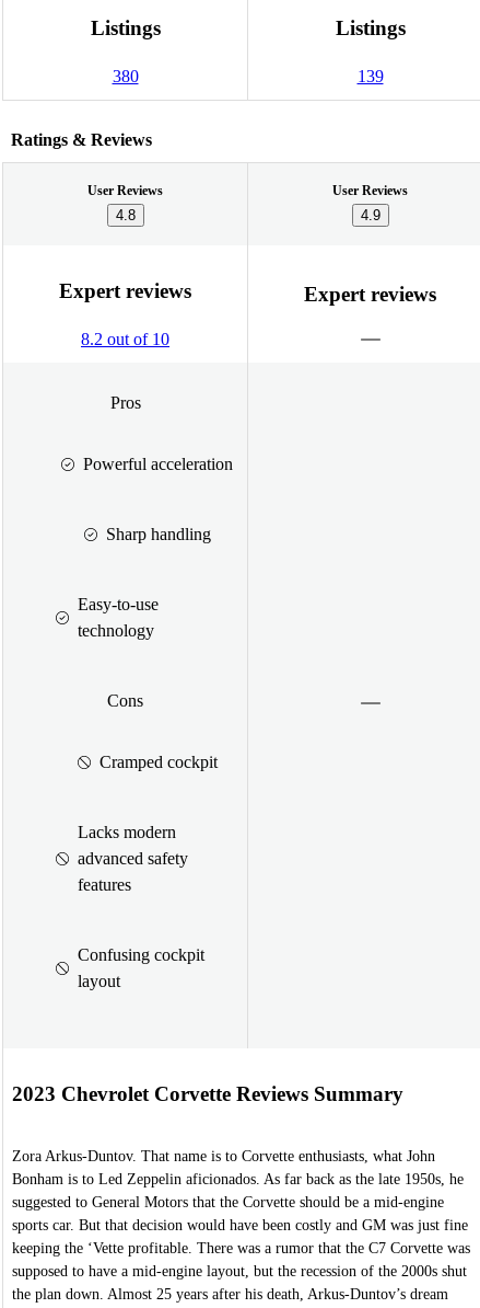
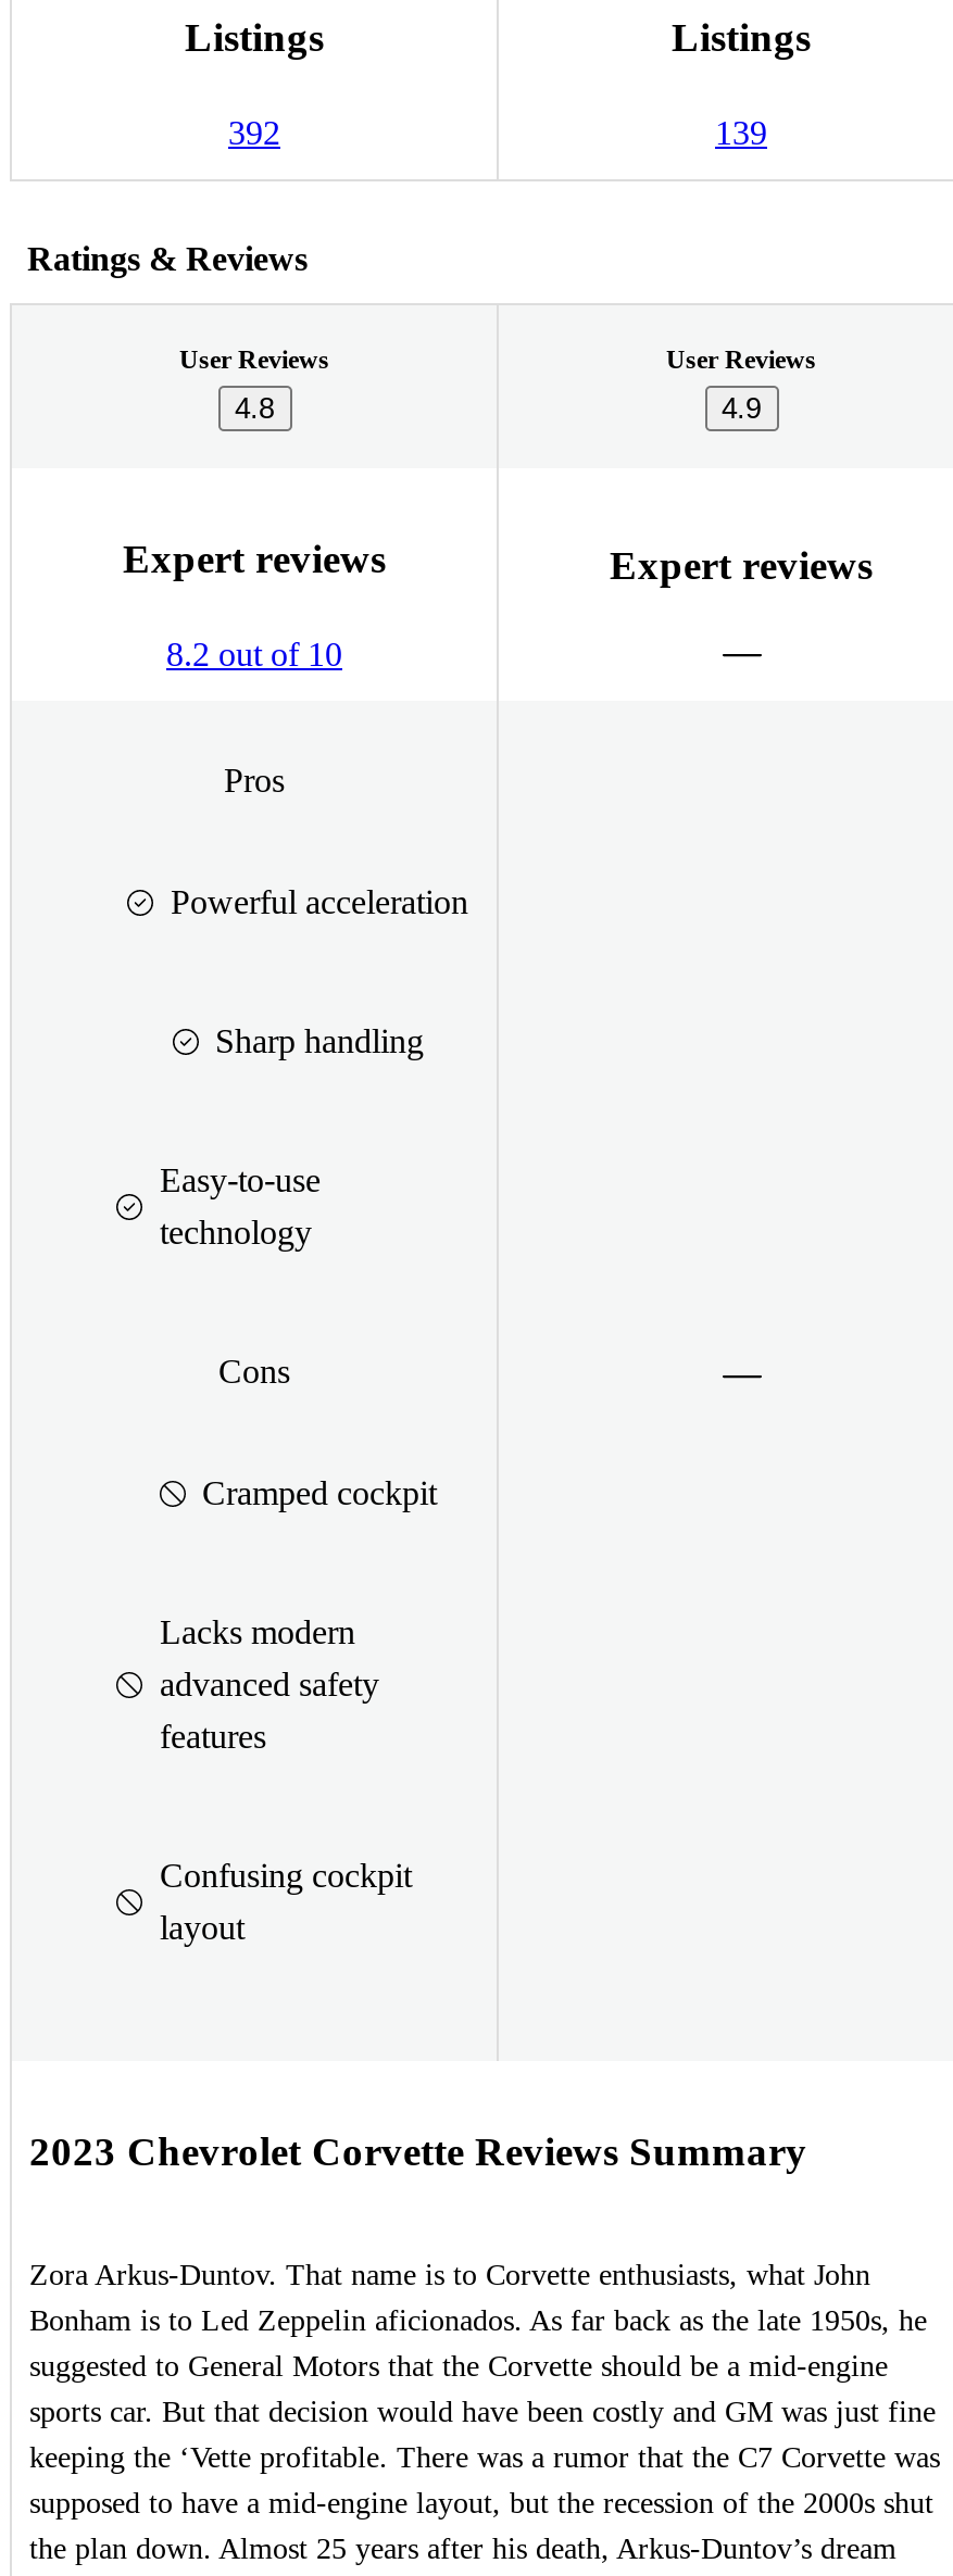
- 380
+ 392
